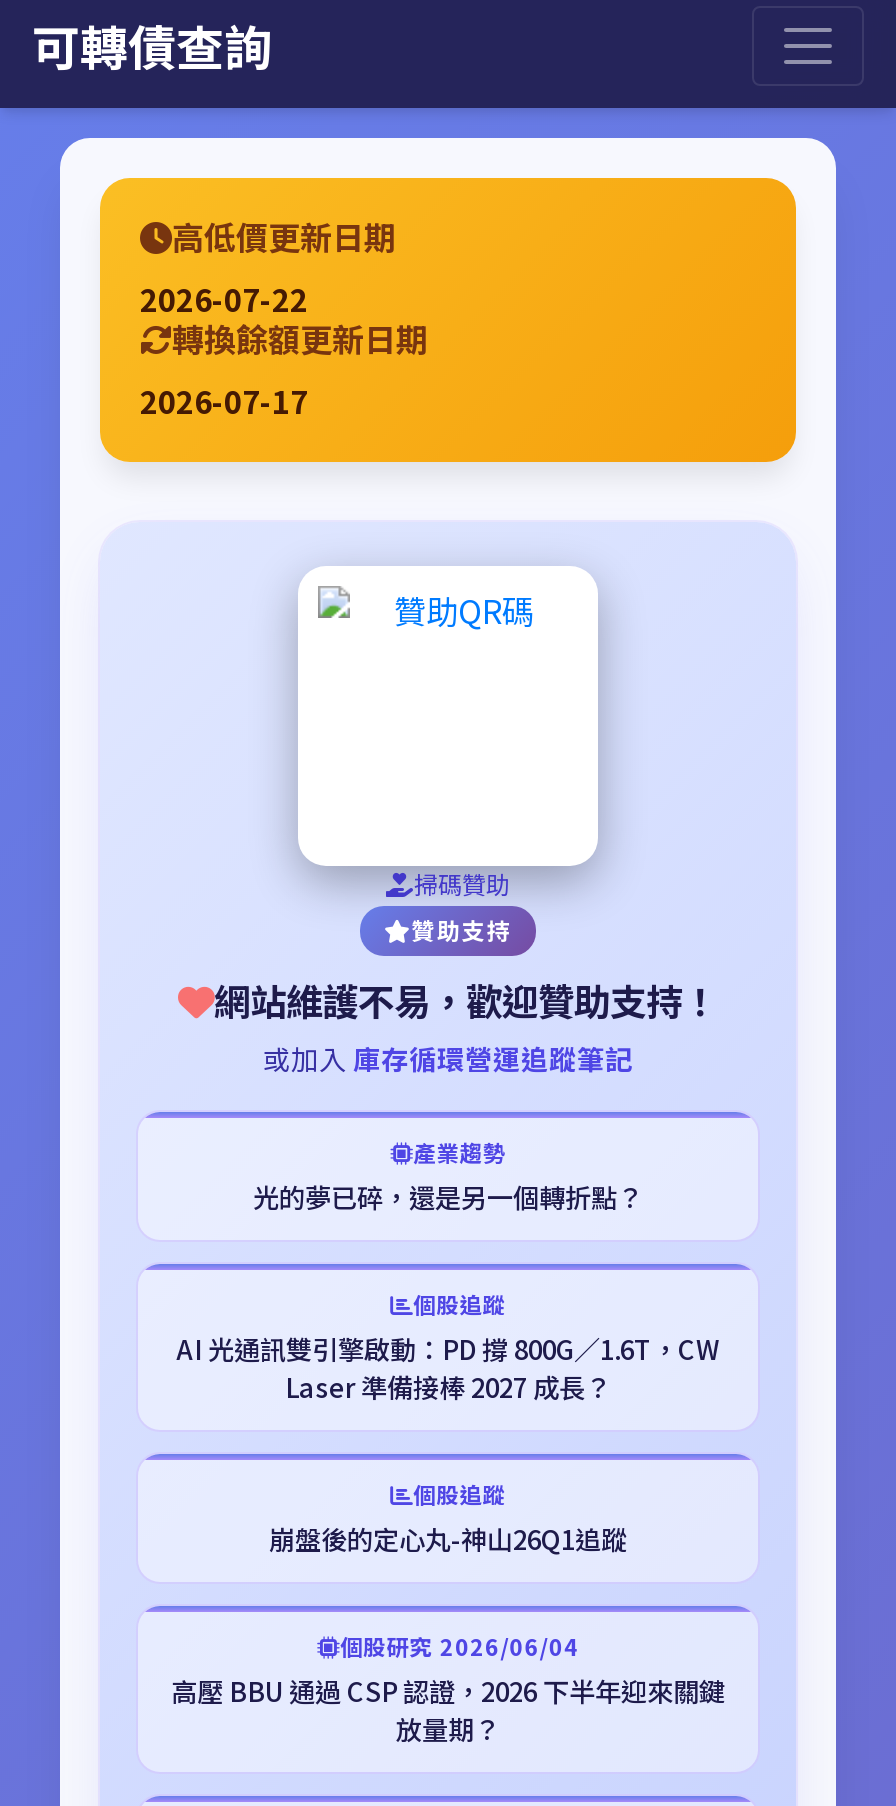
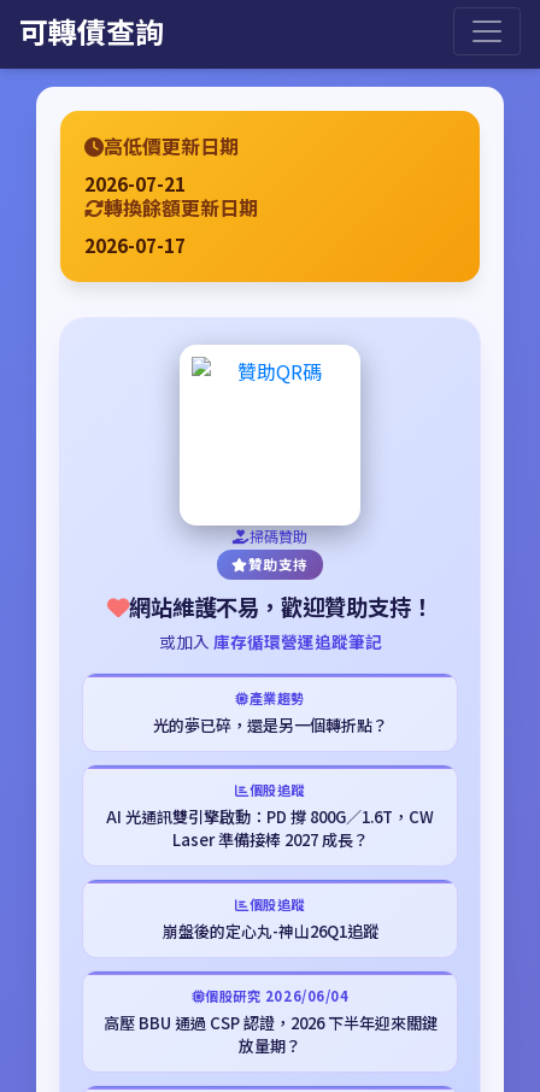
- 2026-07-22
+ 2026-07-21
